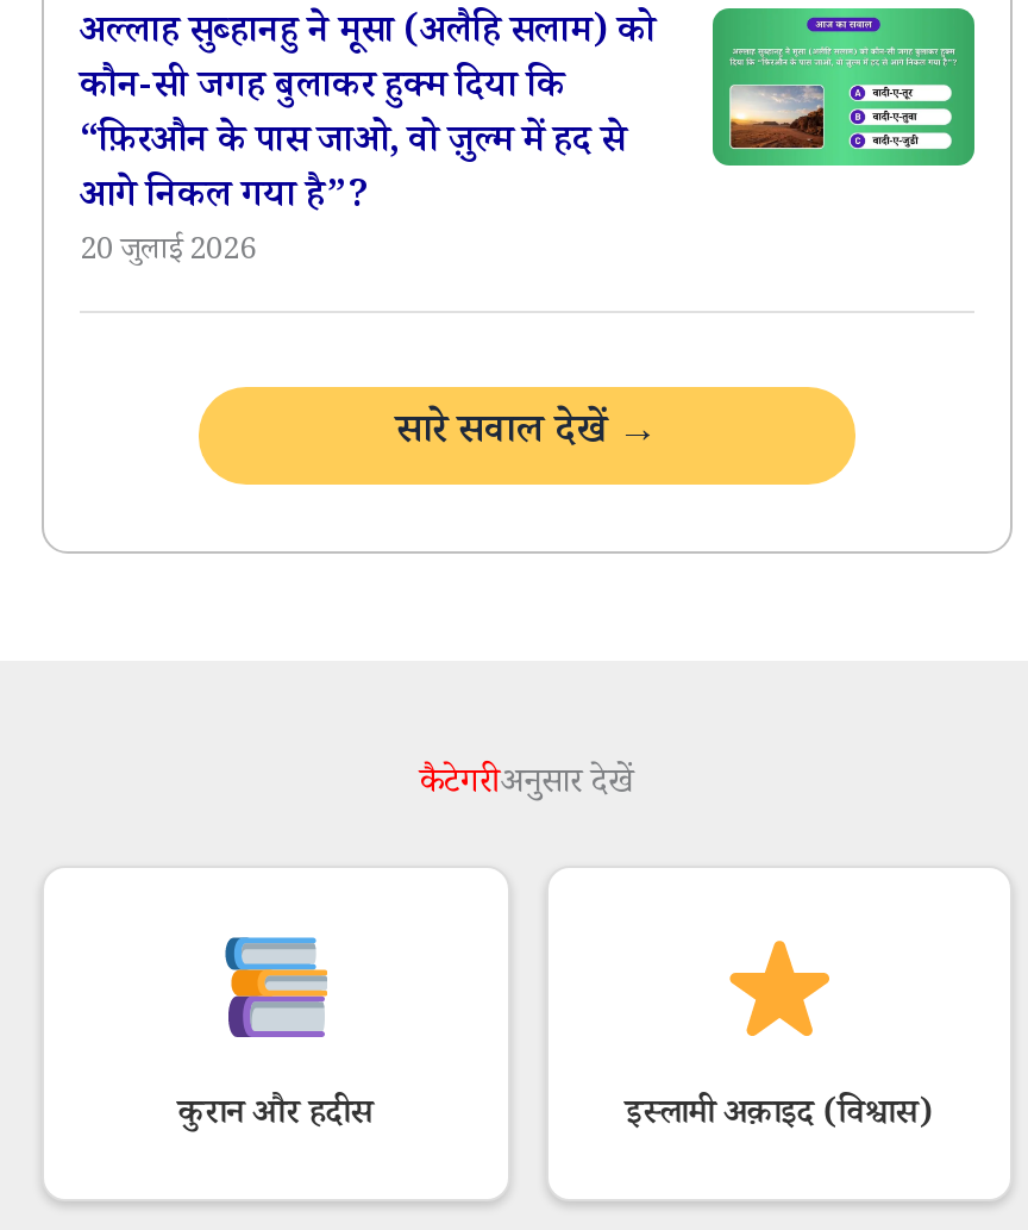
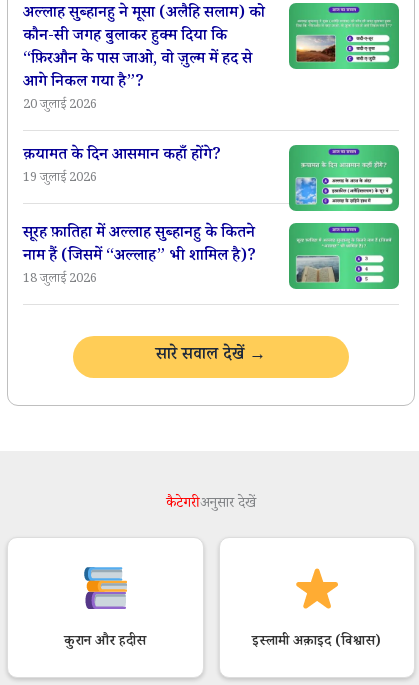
+ [image]
+ क़यामत के दिन आसमान कहाँ होंगे?
+ 19 जुलाई 2026
+ सूरह फ़ातिहा में अल्लाह सुब्हानहु के कितने
+ नाम हैं (जिसमें “अल्लाह” भी शामिल है)?
+ 18 जुलाई 2026

+ [image]
